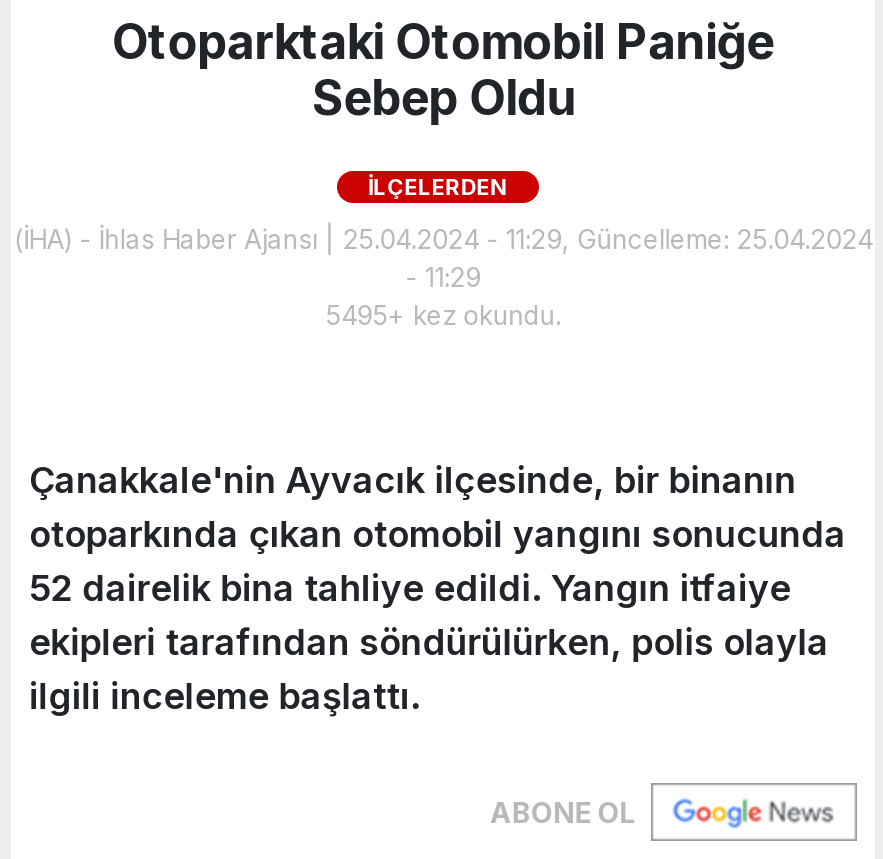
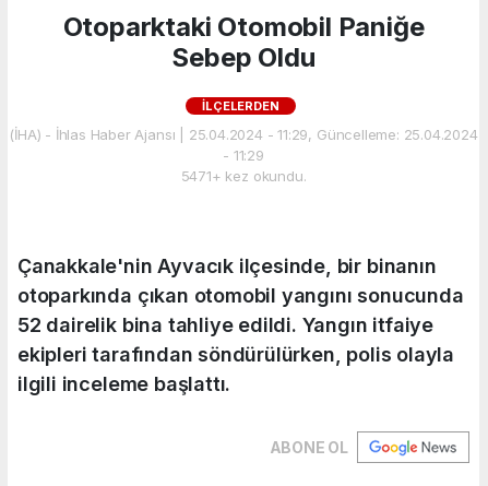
- 5495+ kez okundu.
+ 5471+ kez okundu.
